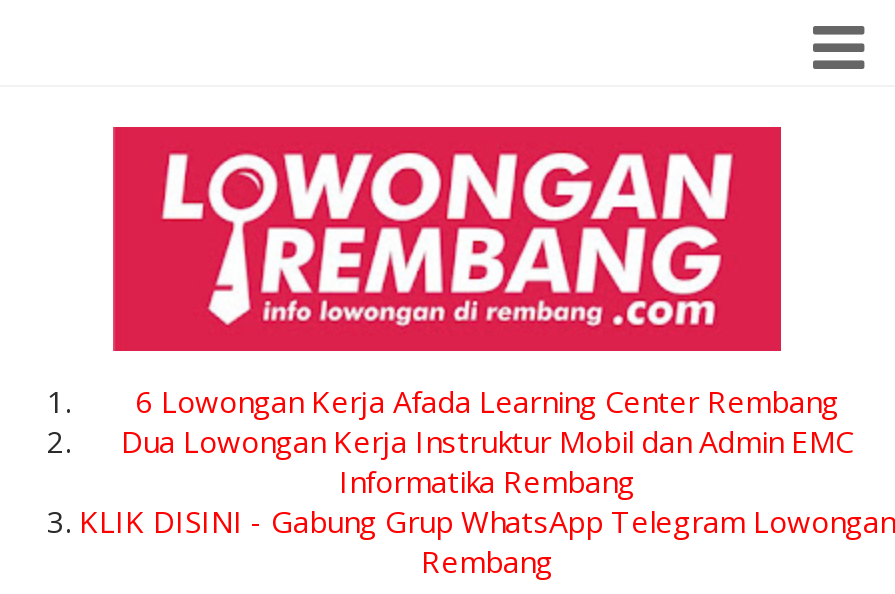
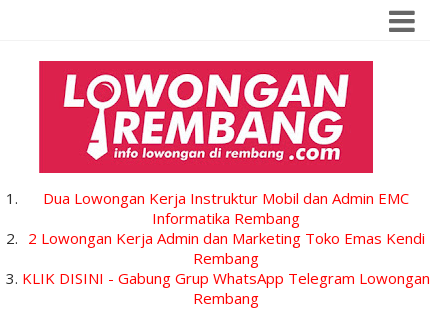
- 6 Lowongan Kerja Afada Learning Center Rembang

moved up: Dua Lowongan Kerja Instruktur Mobil dan Admin EMC | Informatika Rembang

+ 2 Lowongan Kerja Admin dan Marketing Toko Emas Kendi
+ Rembang
